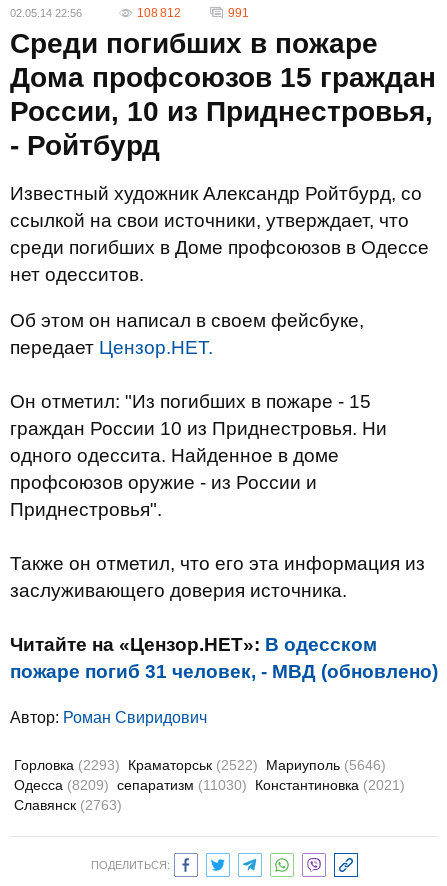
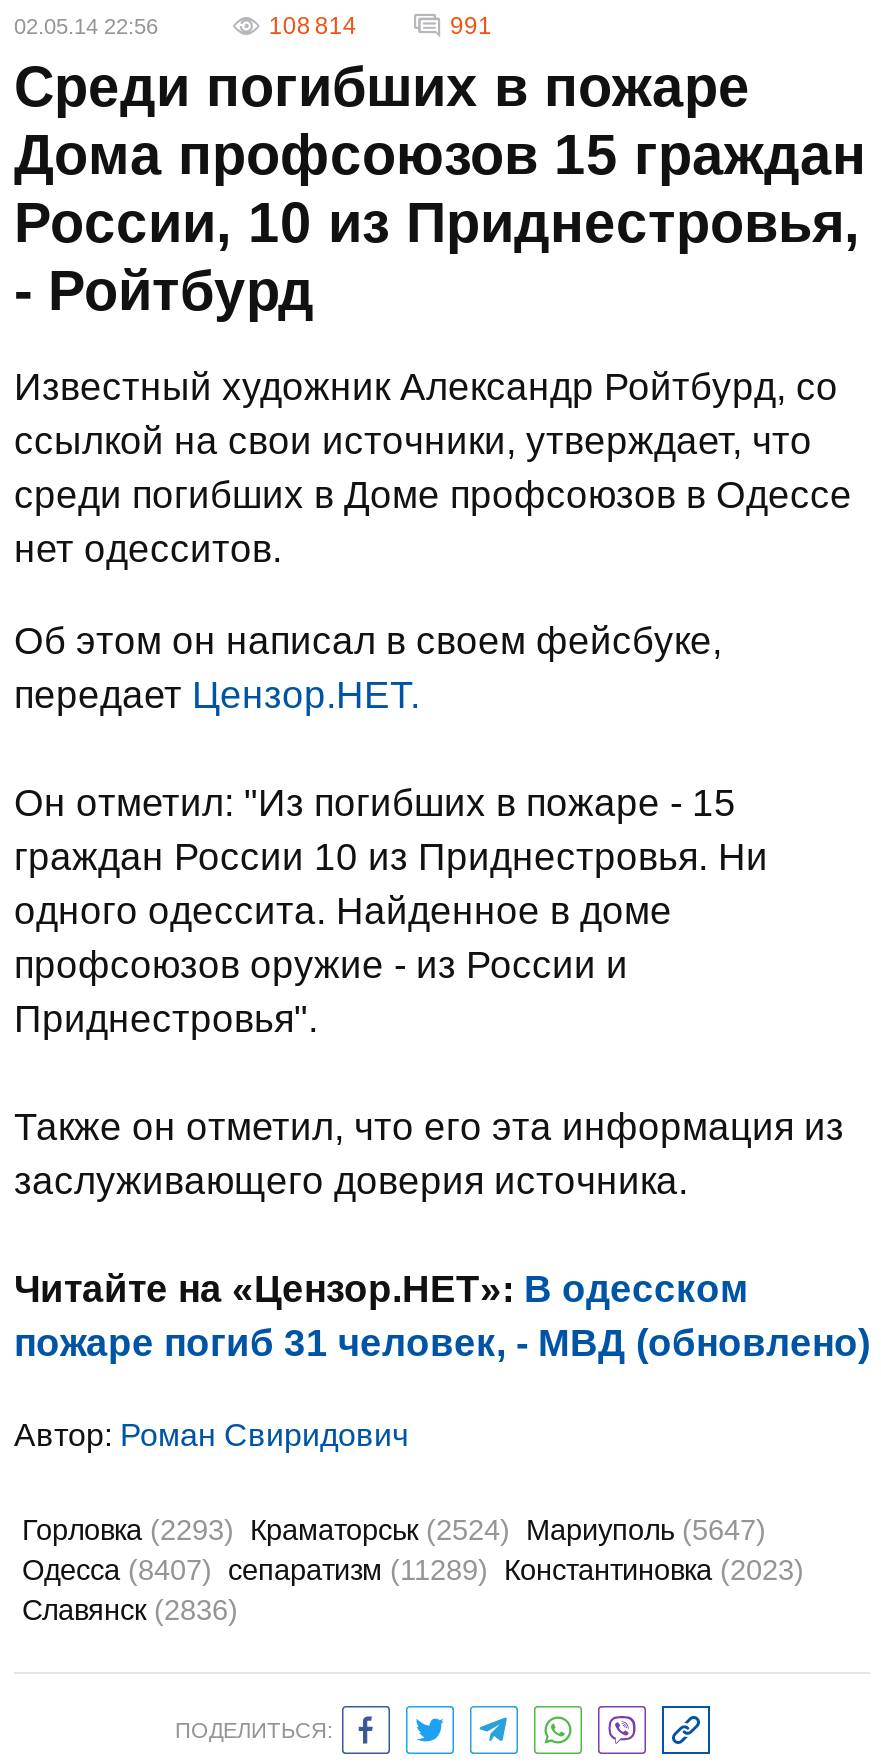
- 108 812
+ 108 814

- Горловка (2293) Краматорськ (2522) Мариуполь (5646)
+ Горловка (2293) Краматорськ (2524) Мариуполь (5647)

- Одесса (8209) сепаратизм (11030) Константиновка (2021)
+ Одесса (8407) сепаратизм (11289) Константиновка (2023)

- Славянск (2763)
+ Славянск (2836)
